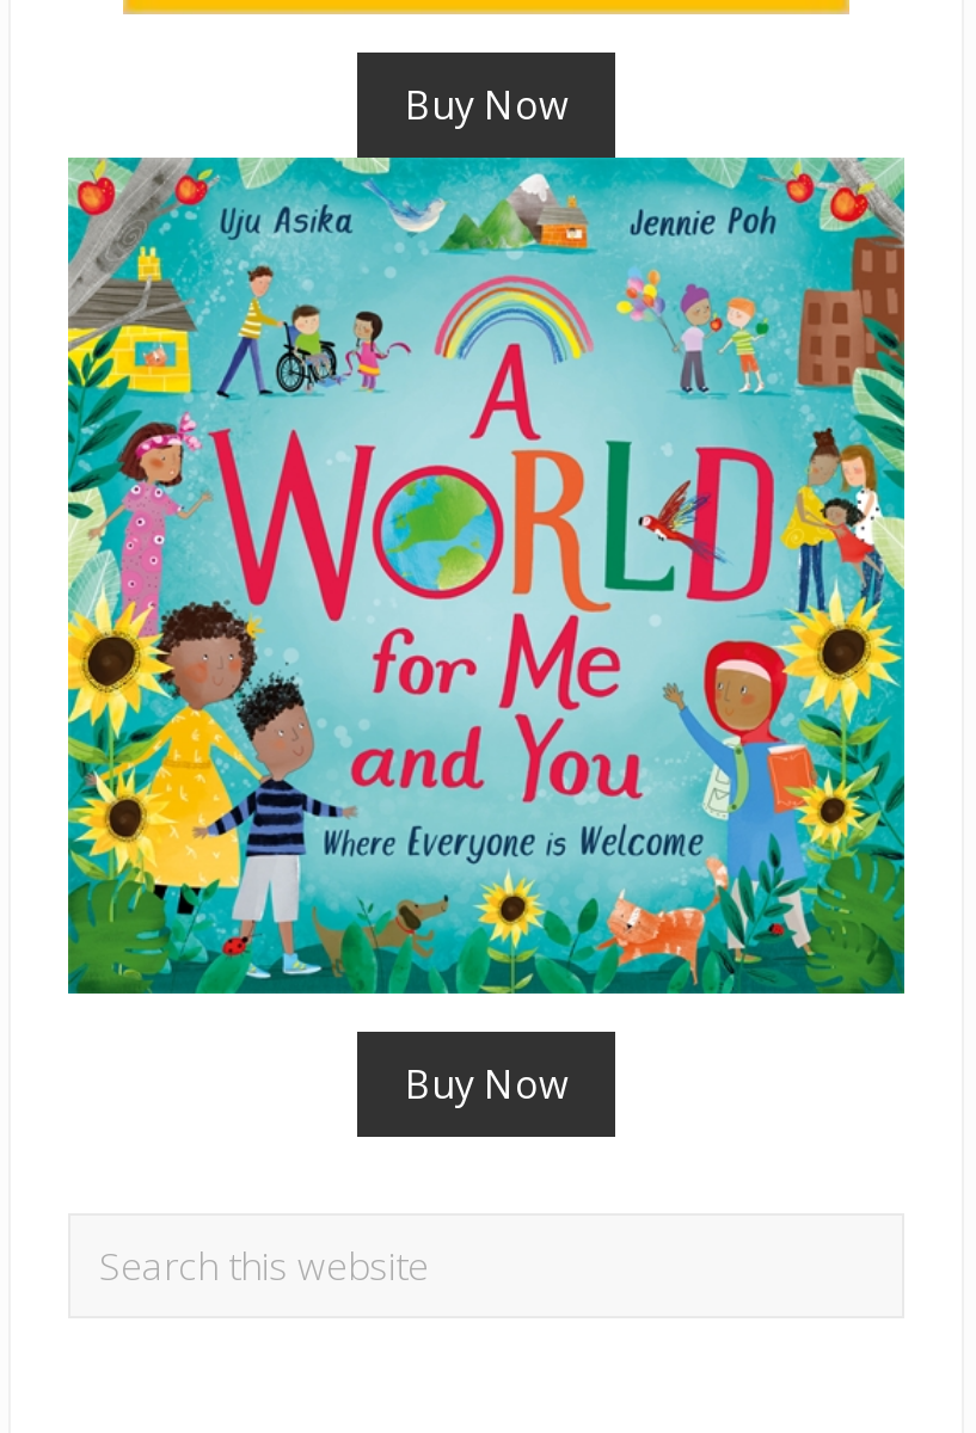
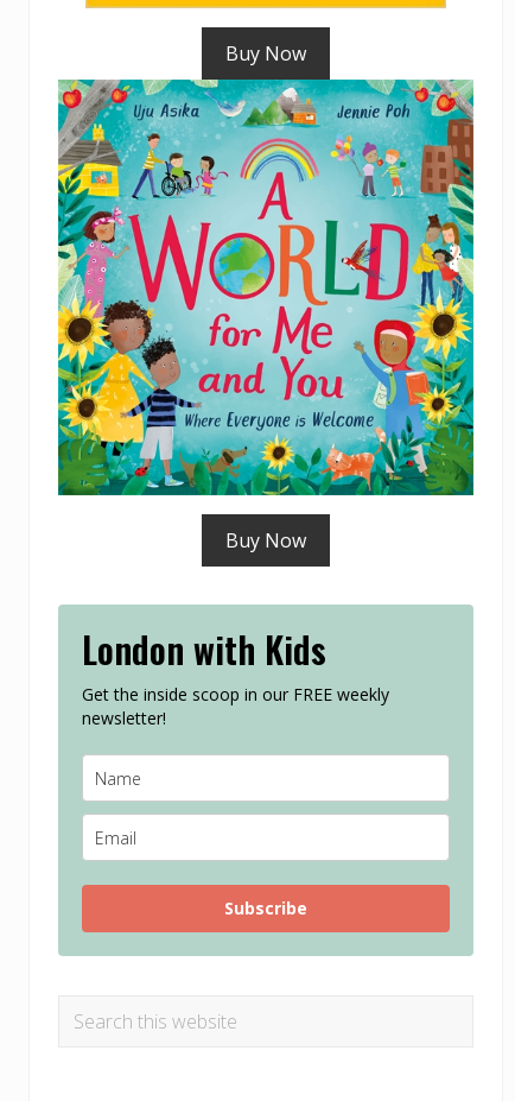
+ [image]
+ London with Kids
+ Get the inside scoop in our FREE weekly
+ newsletter!

+ Subscribe
